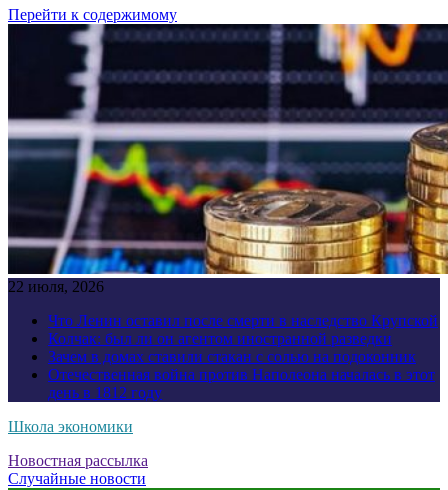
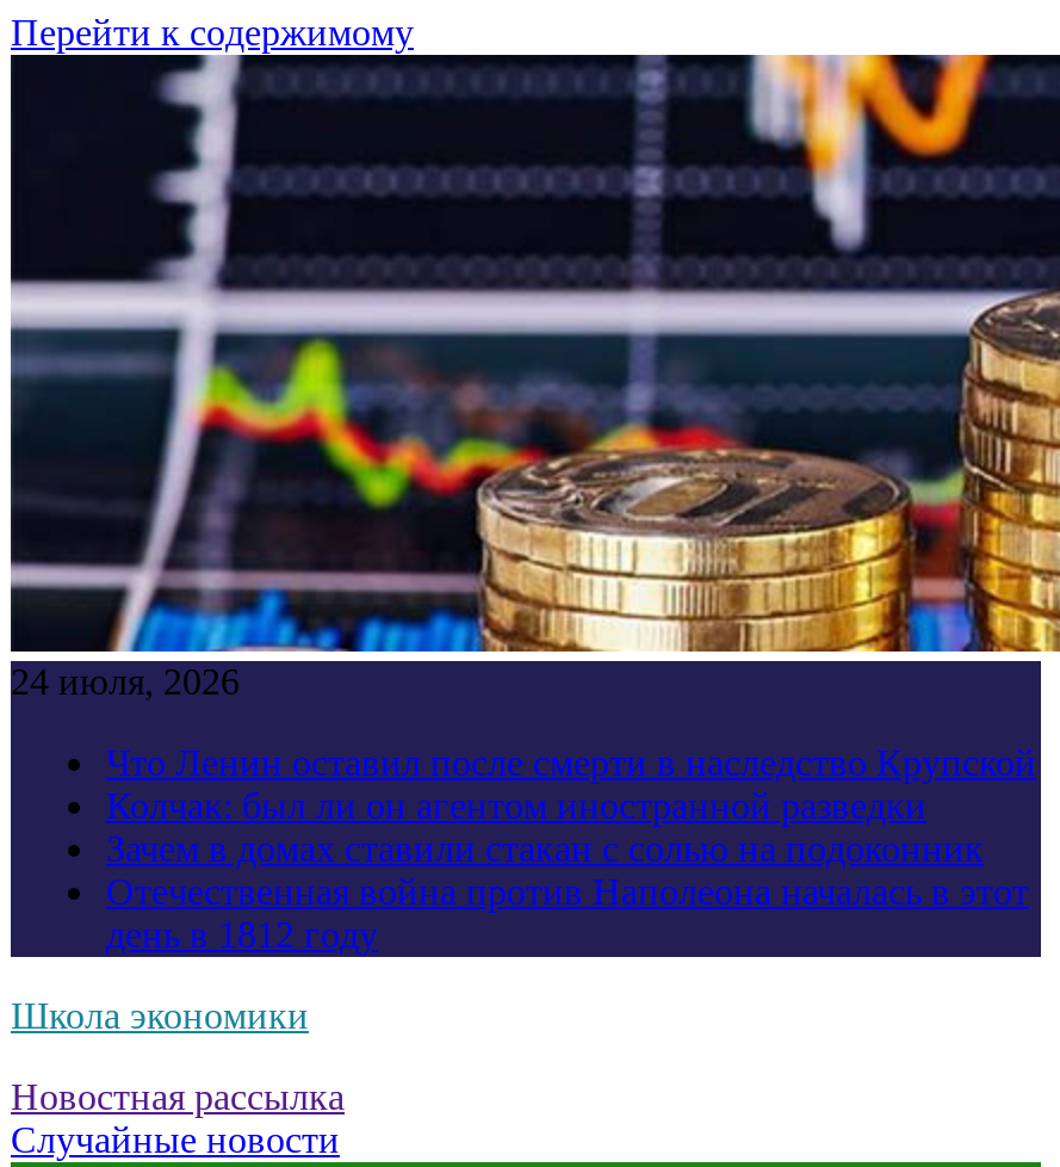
- 22 июля, 2026
+ 24 июля, 2026
